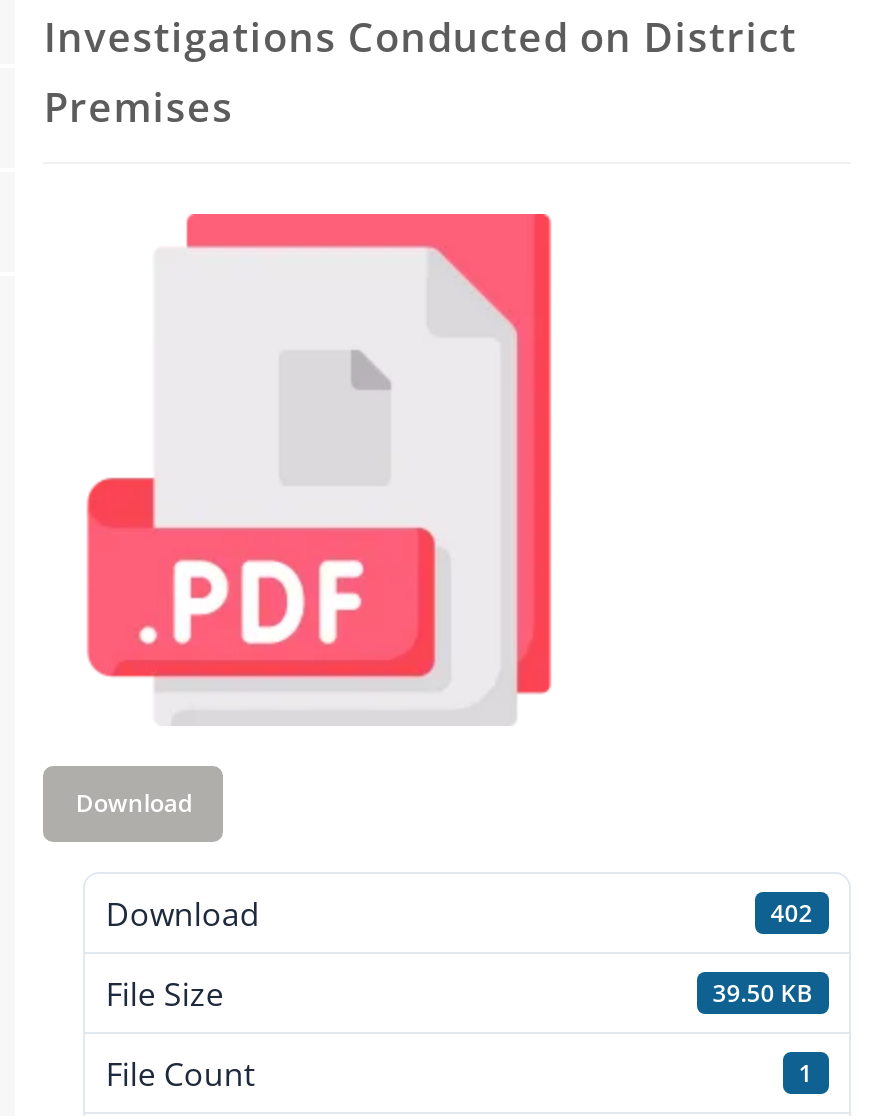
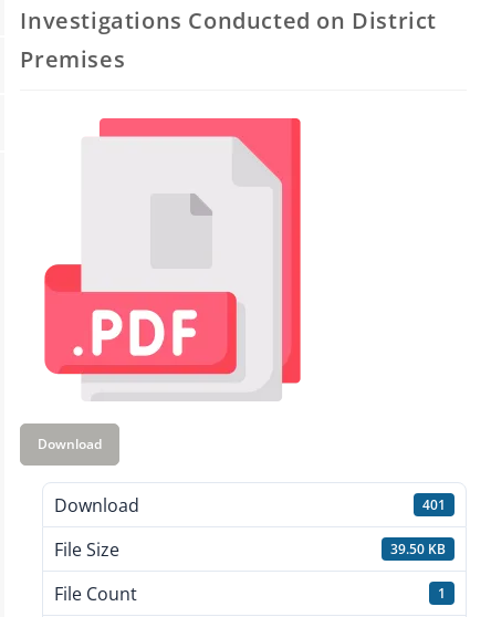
- 402
+ 401
